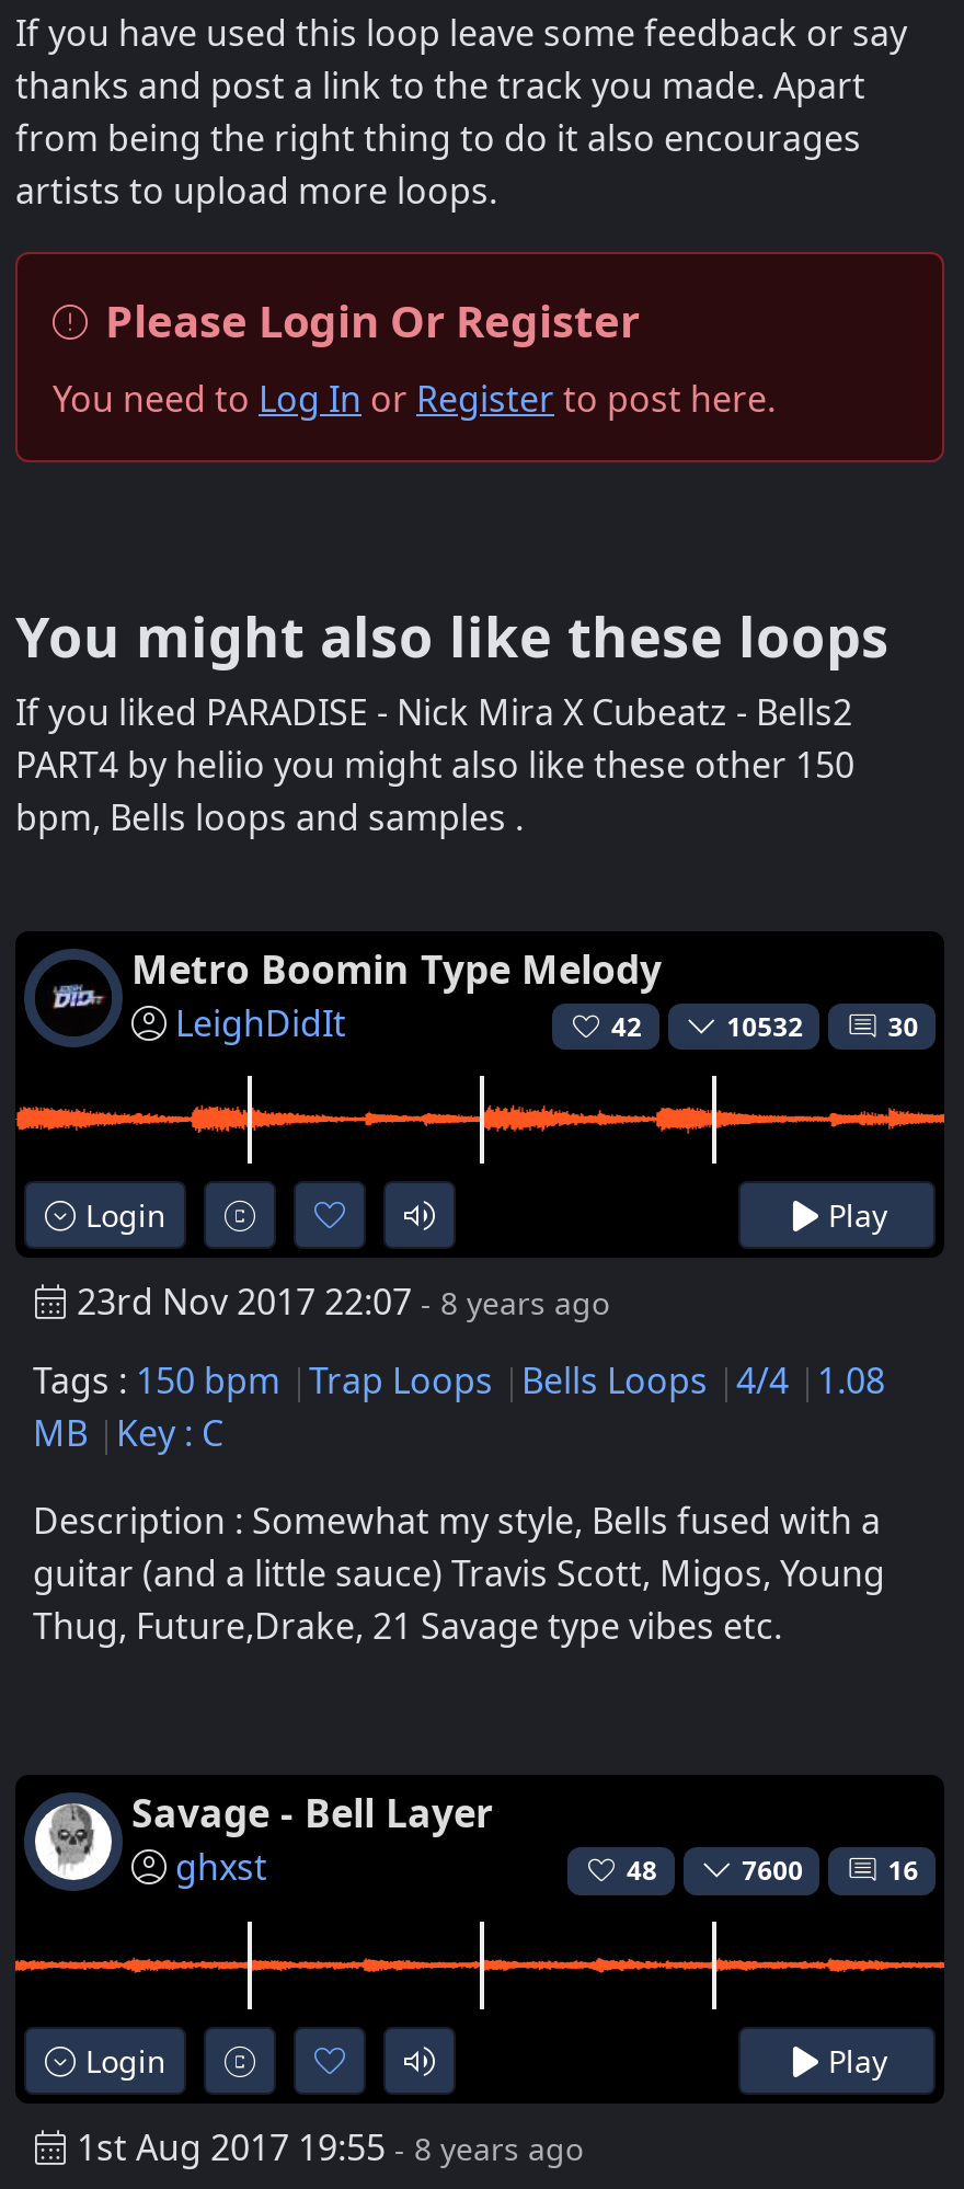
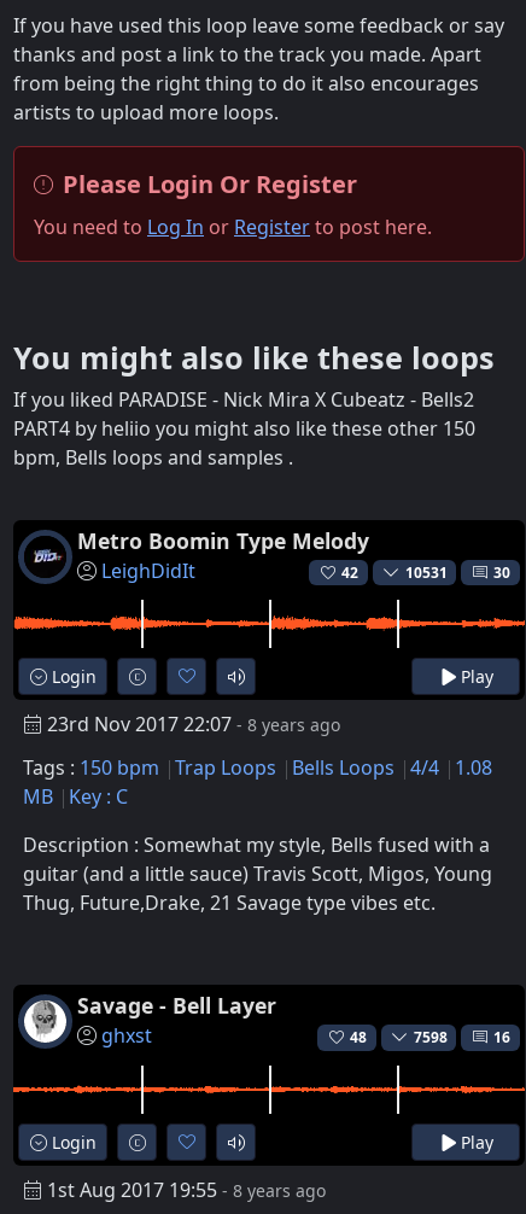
- 10532
+ 10531

- 7600
+ 7598
